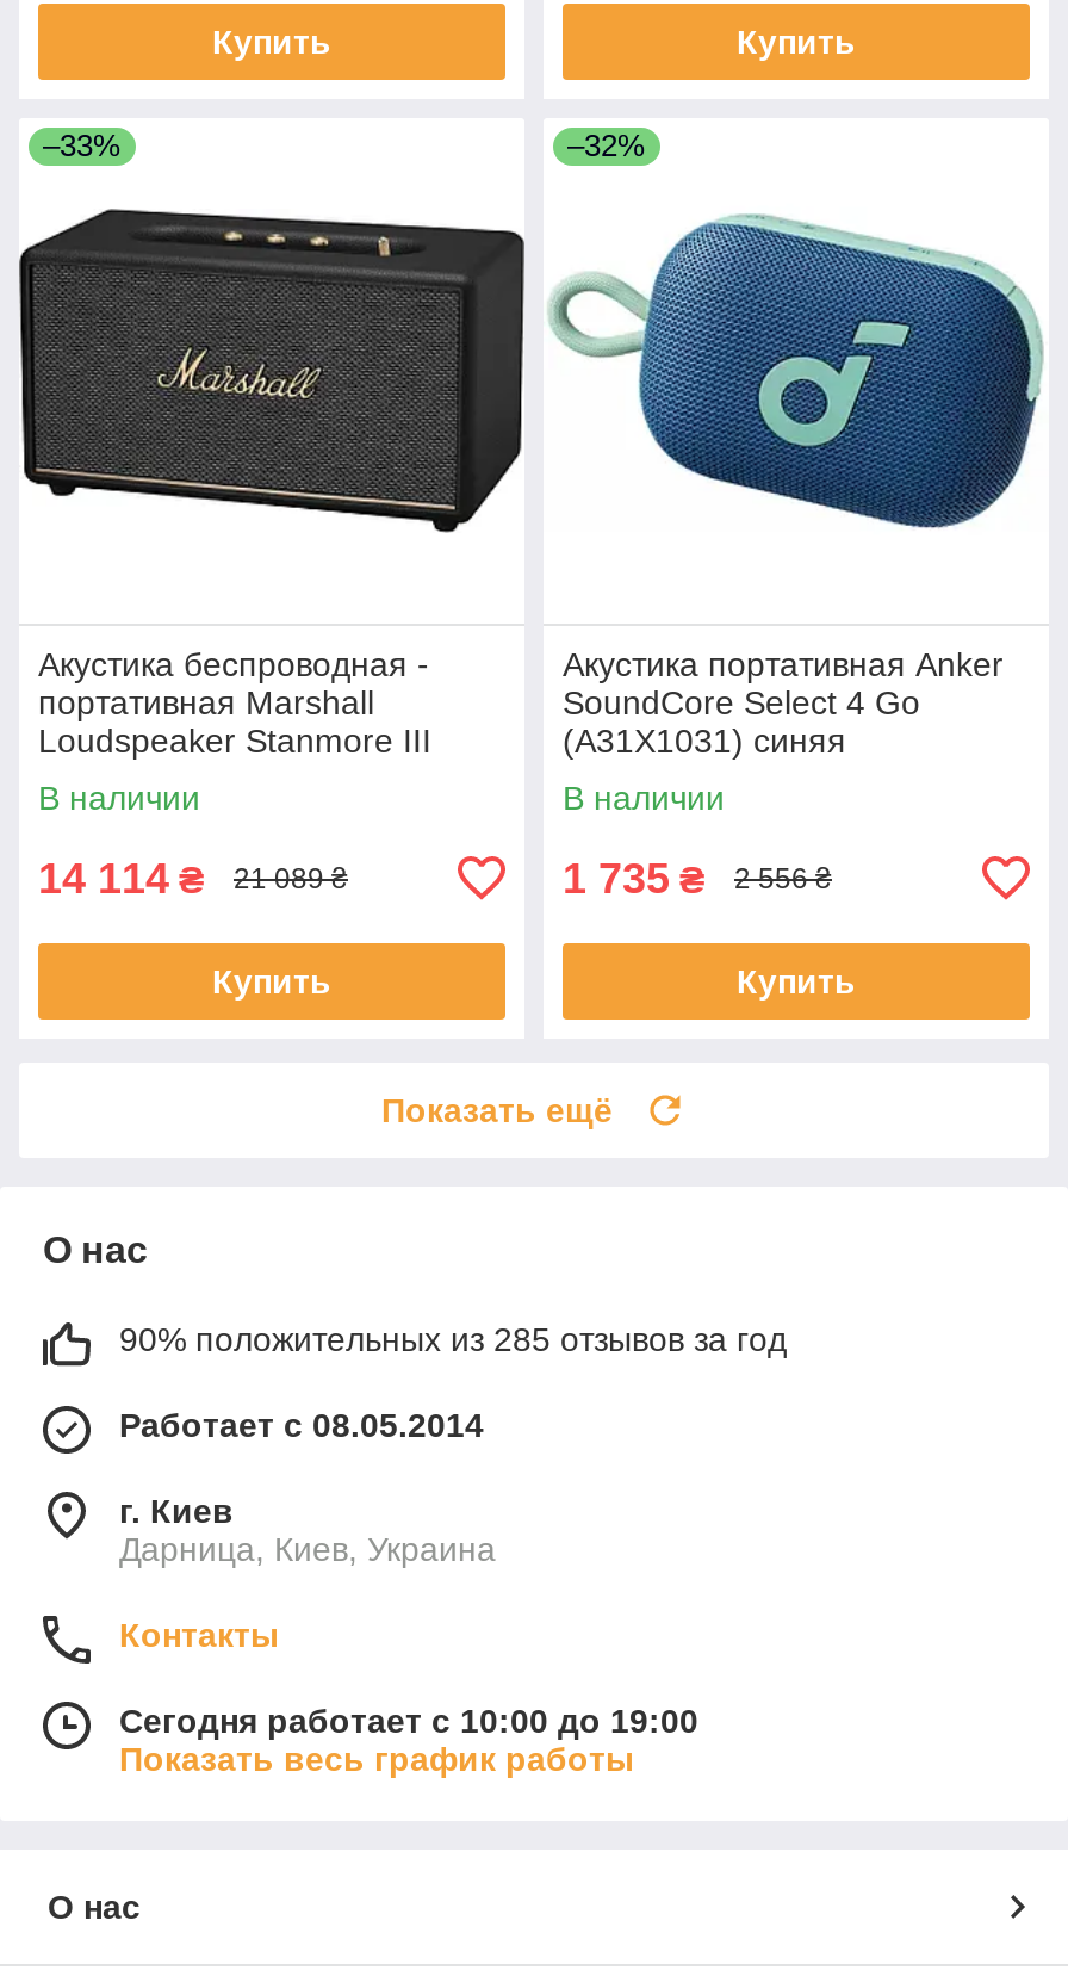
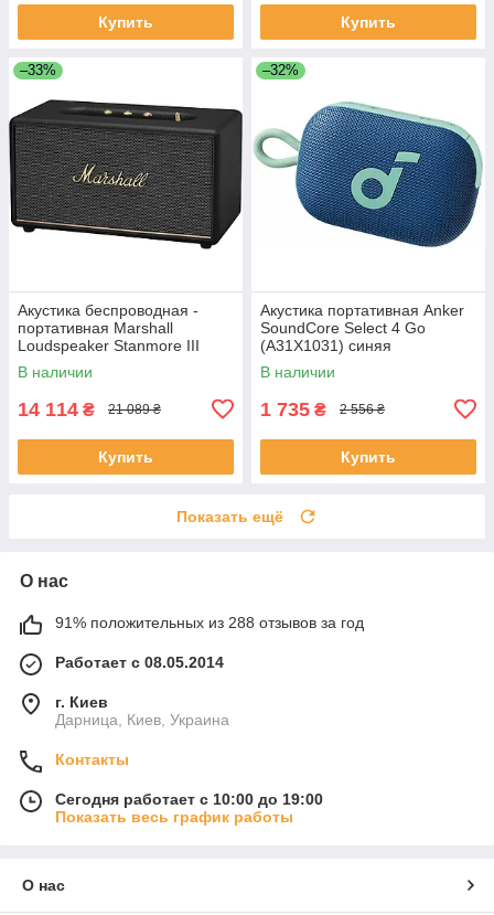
- 90% положительных из 285 отзывов за год
+ 91% положительных из 288 отзывов за год
